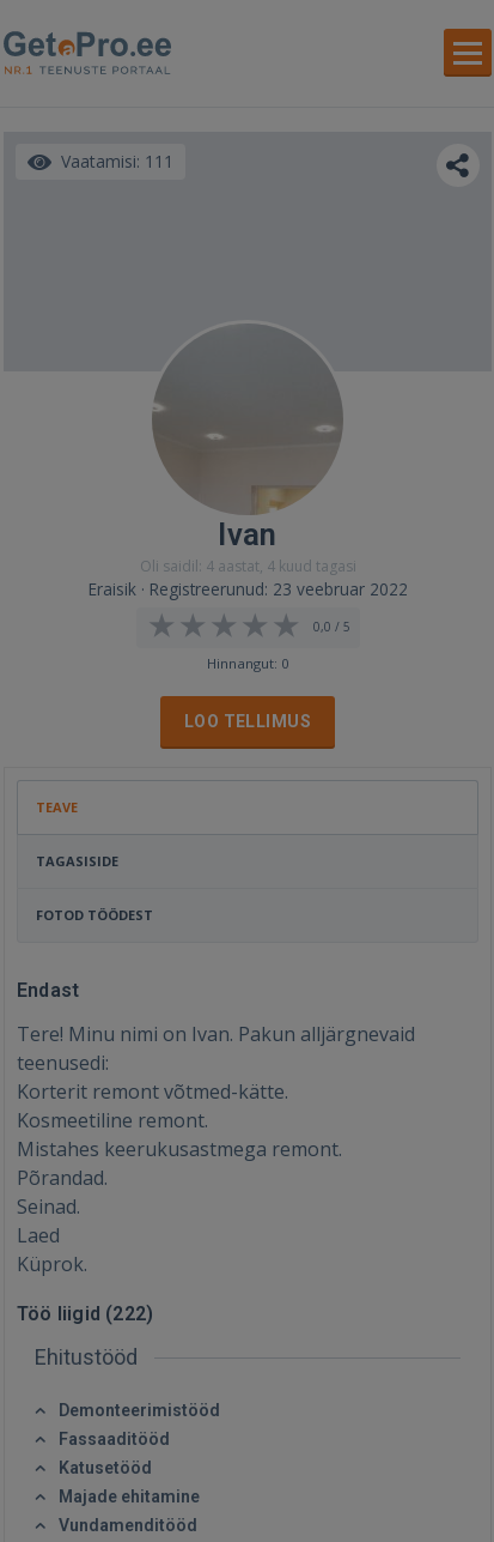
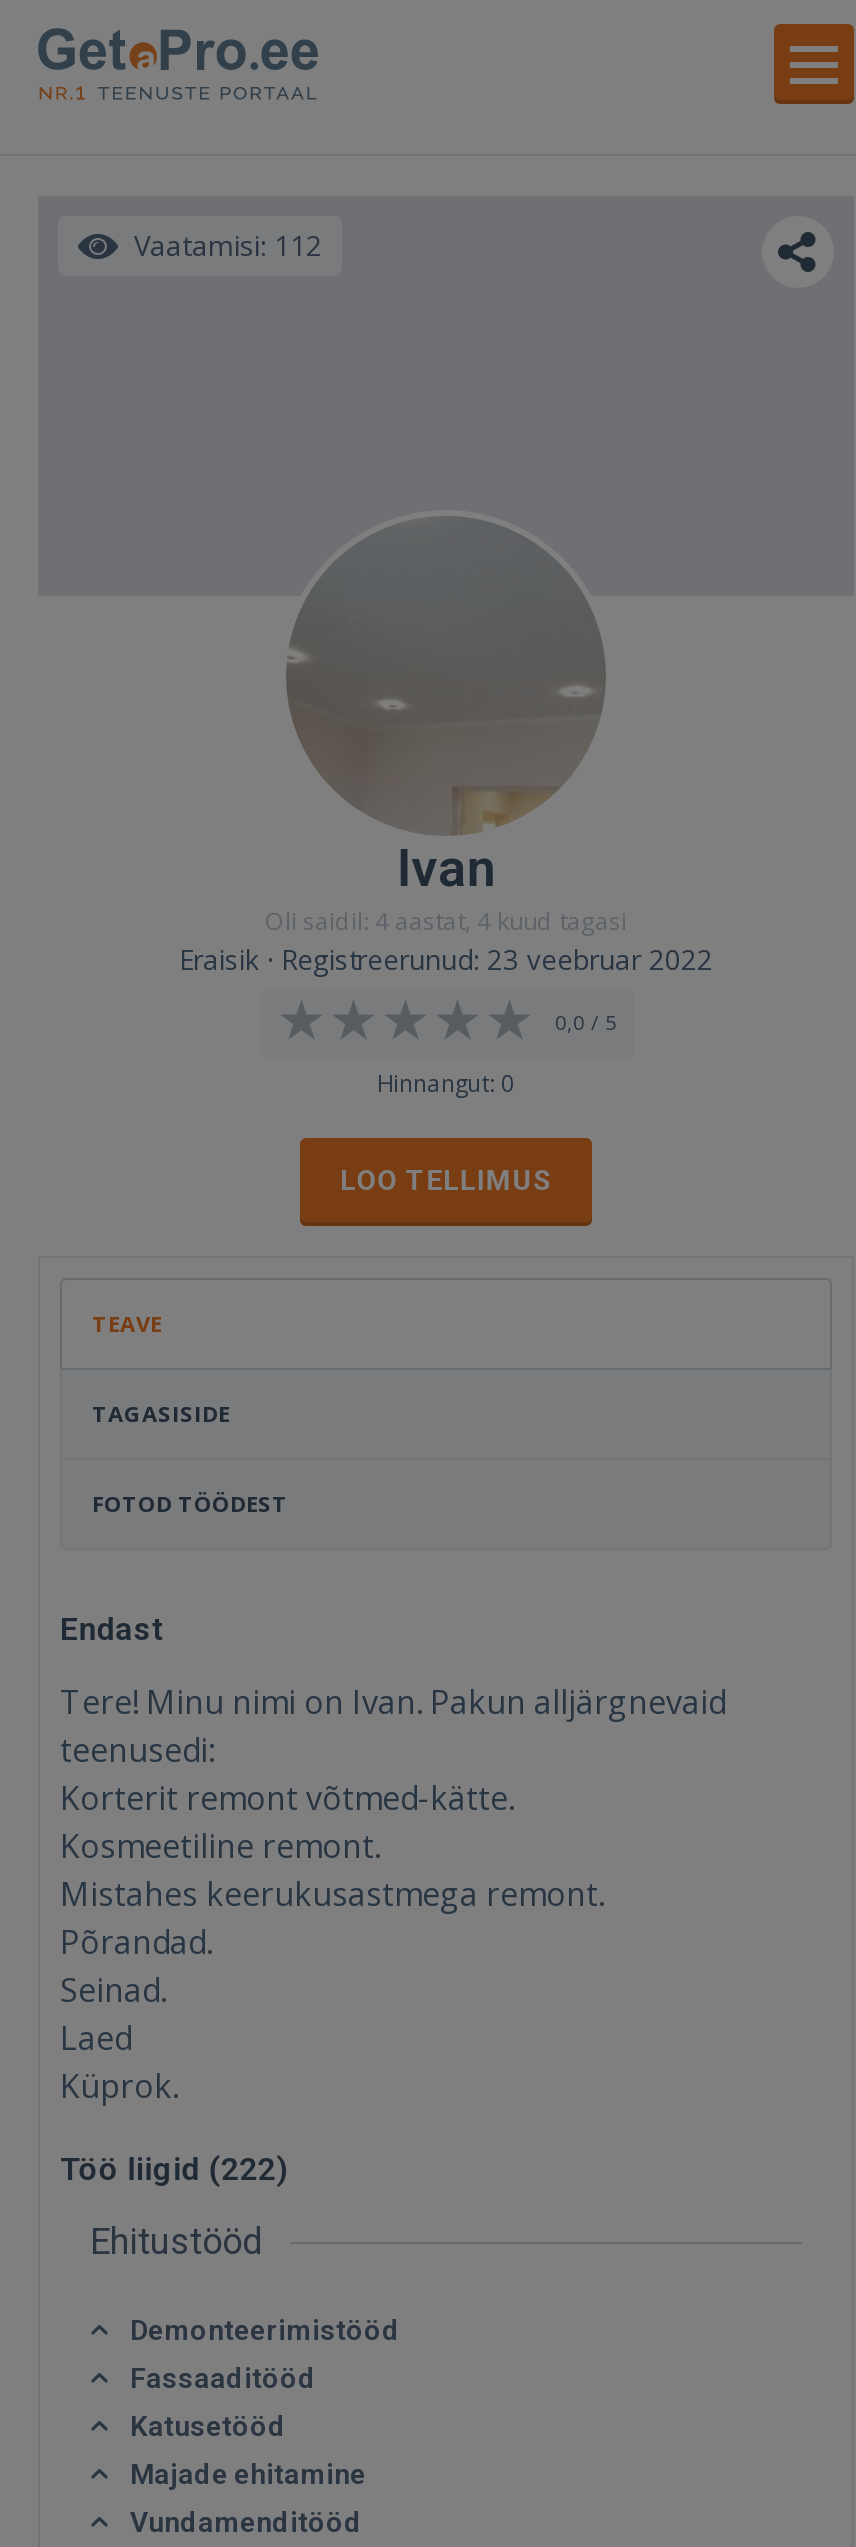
- Vaatamisi: 111
+ Vaatamisi: 112
